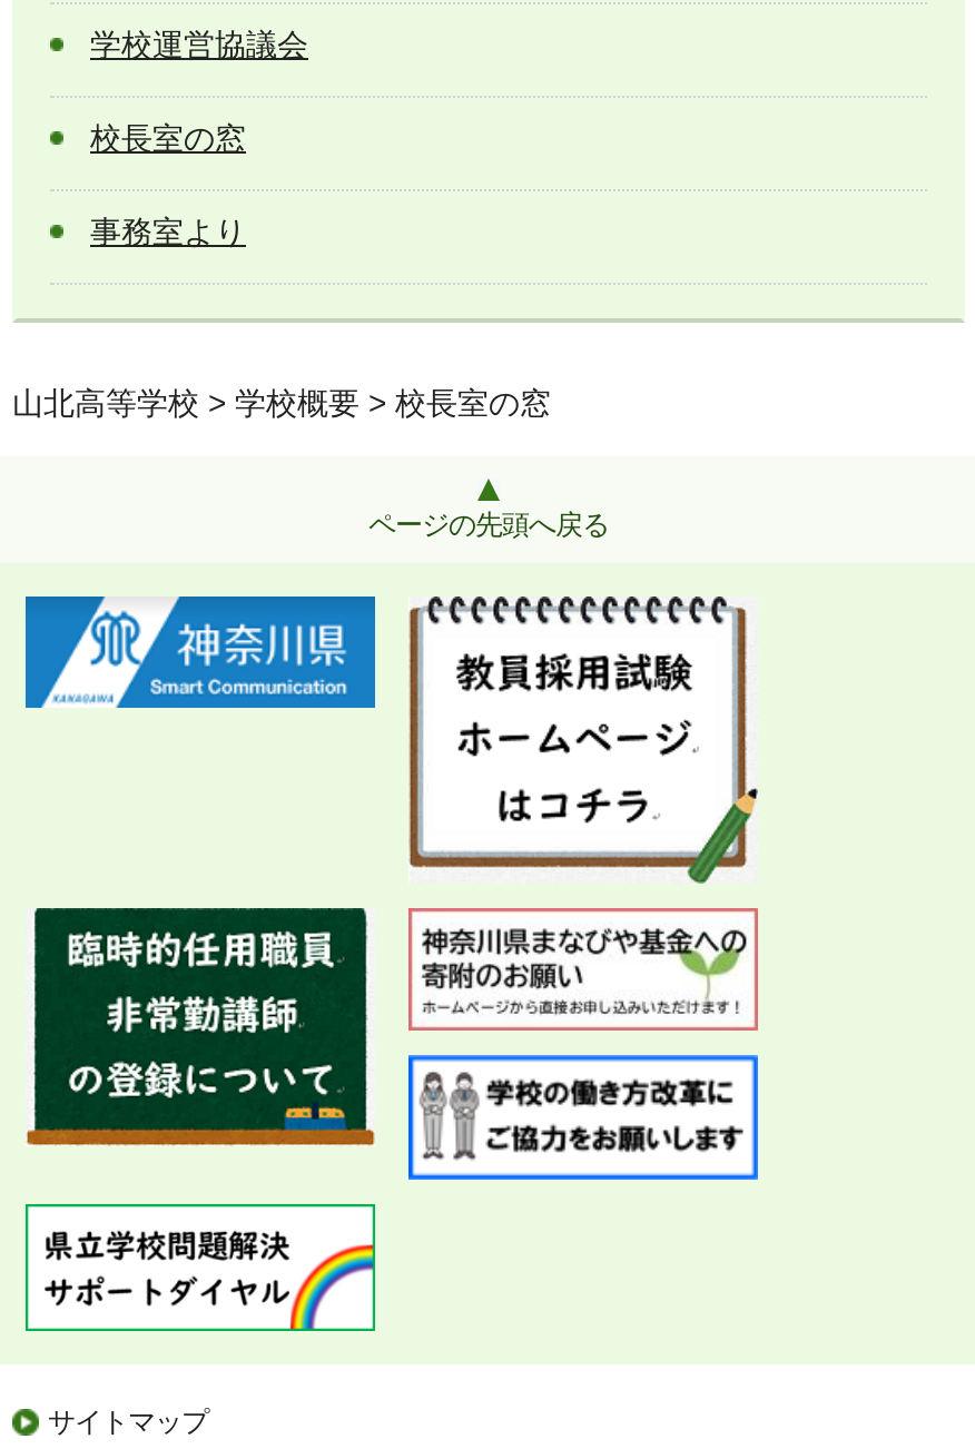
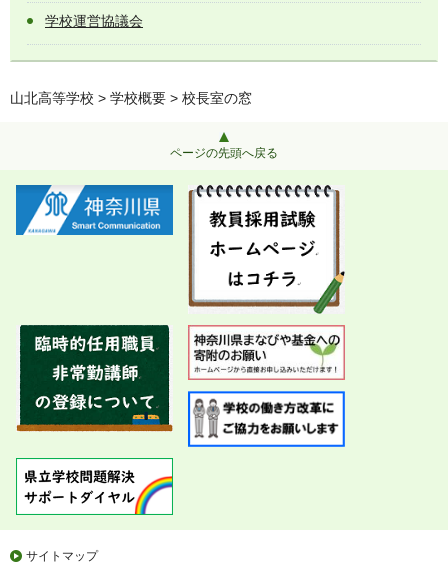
- 校長室の窓
- 事務室より
